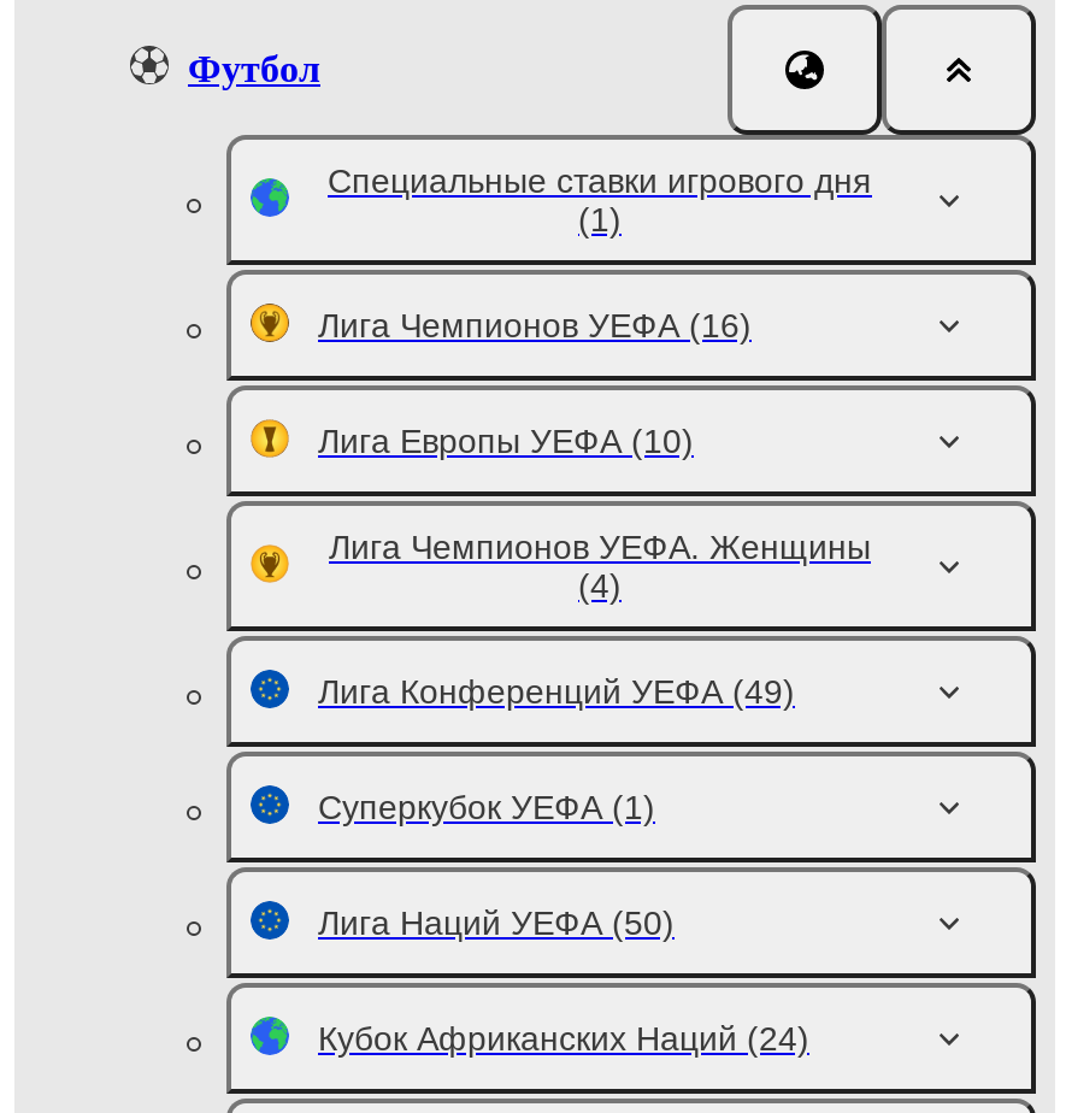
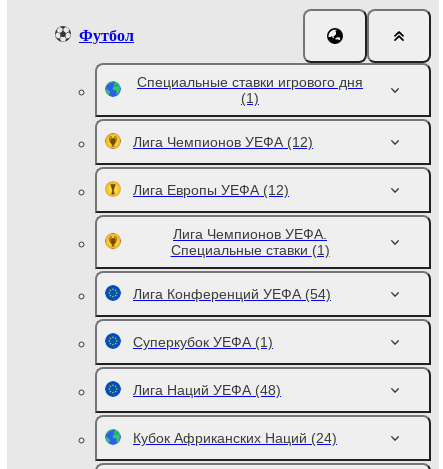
- Лига Чемпионов УЕФА (16)
+ Лига Чемпионов УЕФА (12)

- Лига Европы УЕФА (10)
+ Лига Европы УЕФА (12)

- Лига Чемпионов УЕФА. Женщины
- (4)
+ Лига Чемпионов УЕФА.
+ Специальные ставки (1)

- Лига Конференций УЕФА (49)
+ Лига Конференций УЕФА (54)

- Лига Наций УЕФА (50)
+ Лига Наций УЕФА (48)
